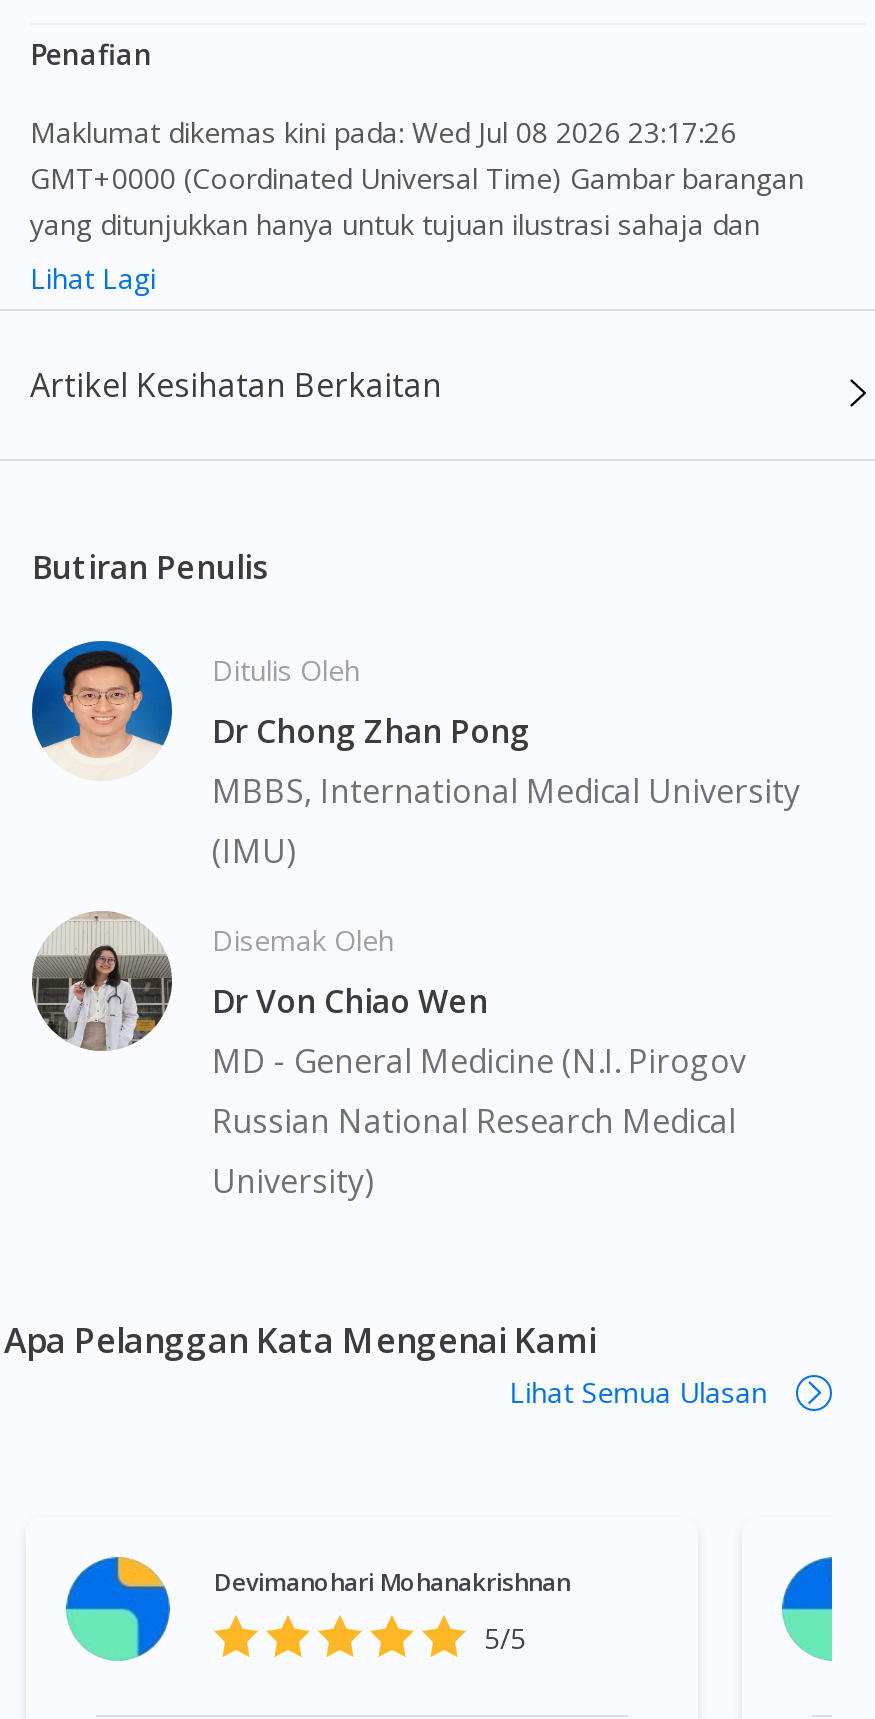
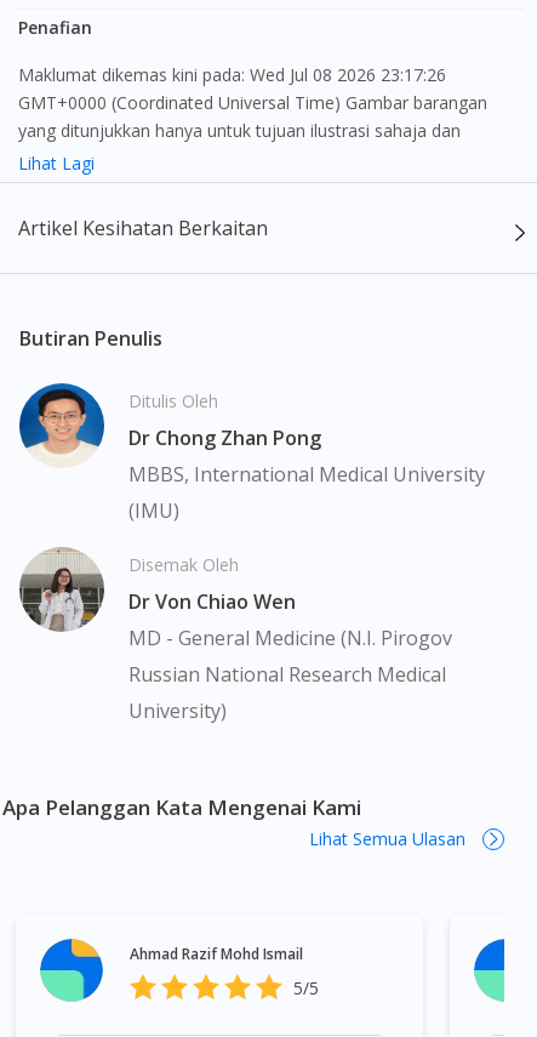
- Devimanohari Mohanakrishnan
+ Ahmad Razif Mohd Ismail
